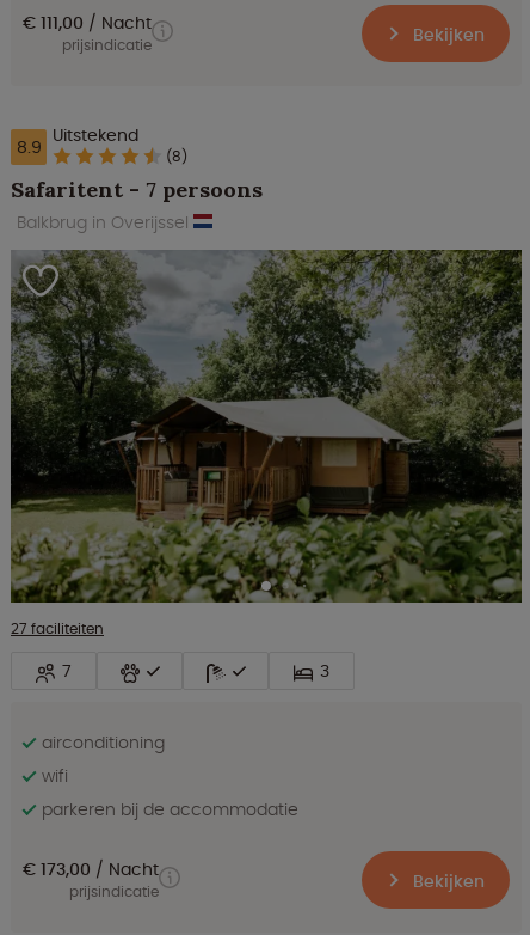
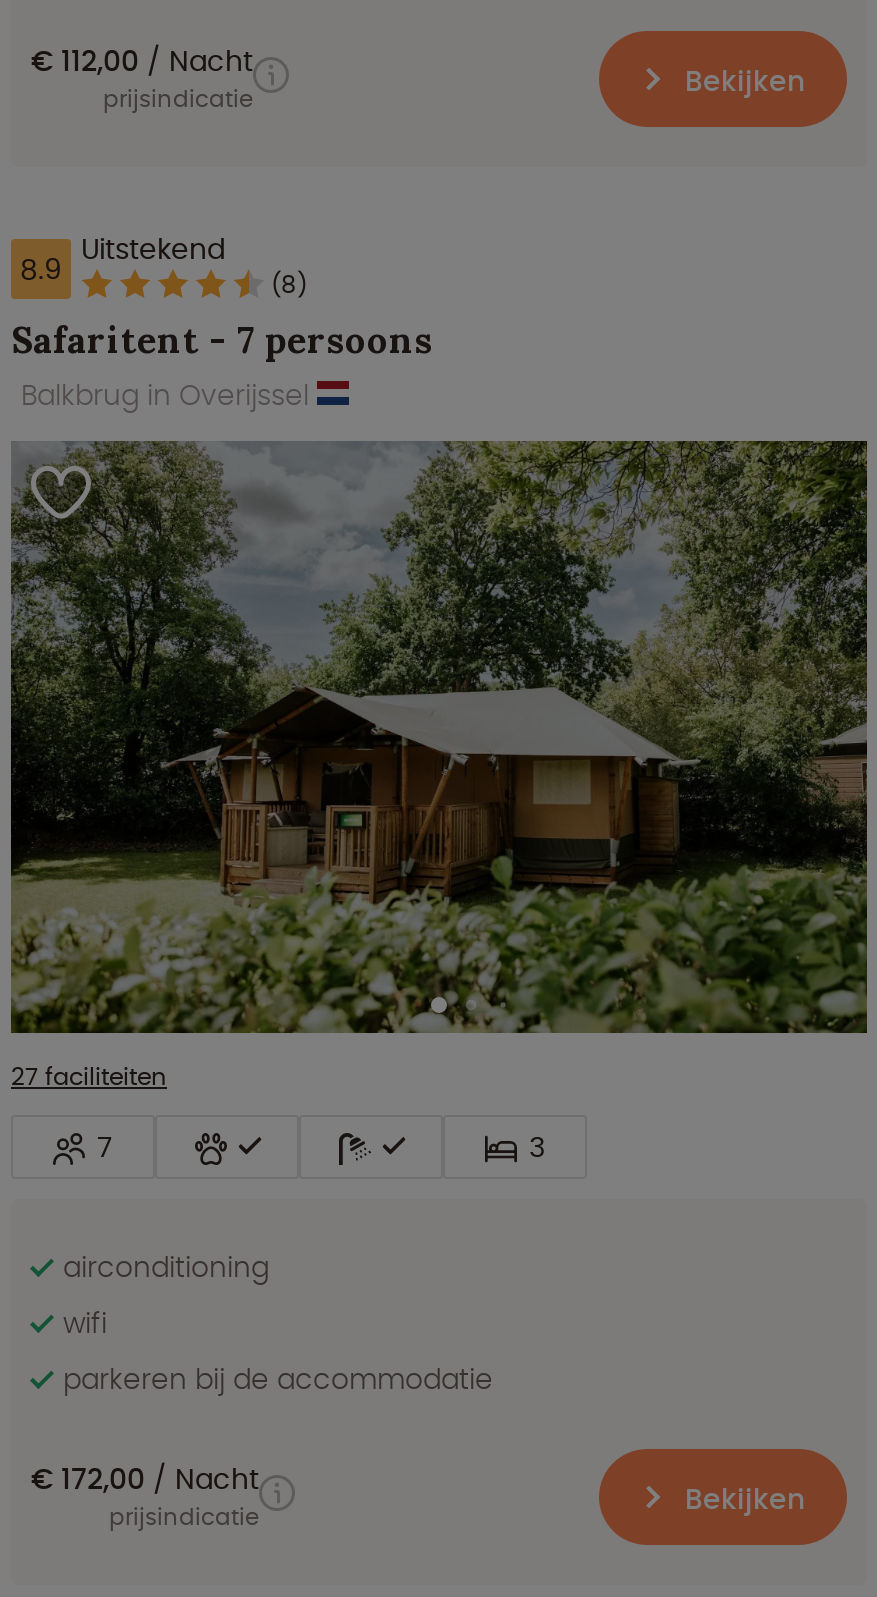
- € 111,00 Nacht
+ € 112,00 Nacht

- € 173,00 Nacht
+ € 172,00 Nacht
